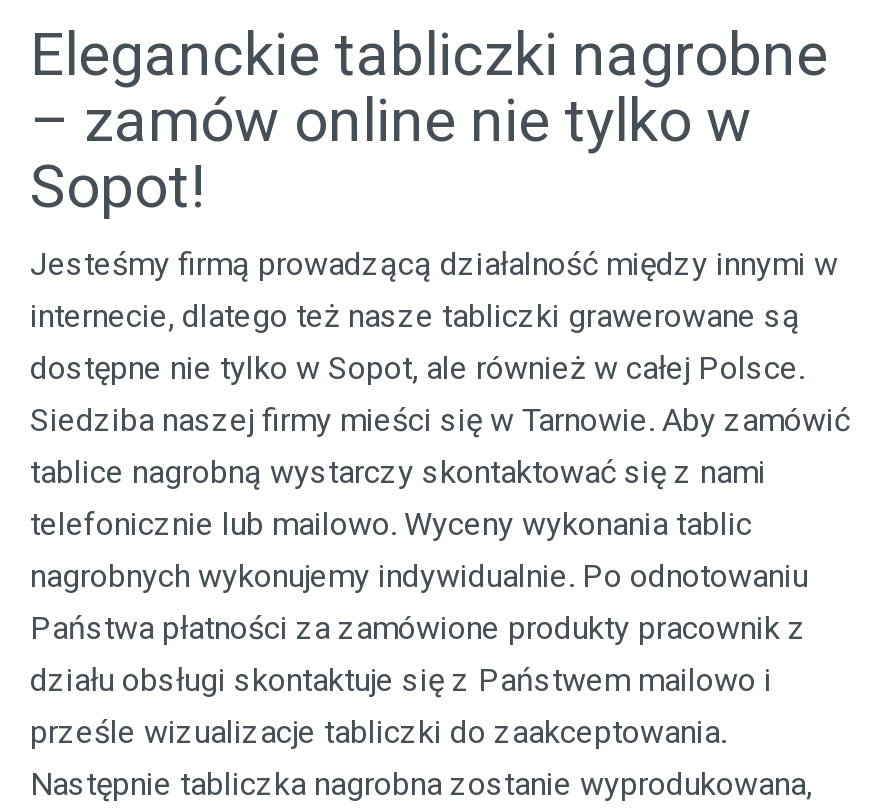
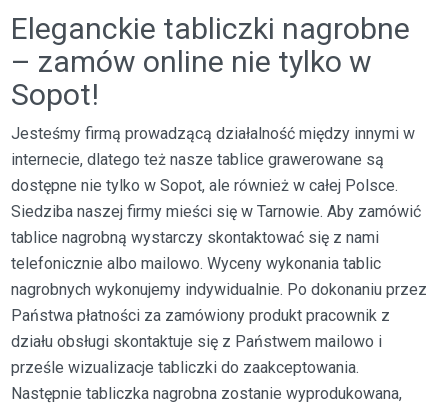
- internecie, dlatego też nasze tabliczki grawerowane są
+ internecie, dlatego też nasze tablice grawerowane są

- telefonicznie lub mailowo. Wyceny wykonania tablic
- nagrobnych wykonujemy indywidualnie. Po odnotowaniu
- Państwa płatności za zamówione produkty pracownik z
+ telefonicznie albo mailowo. Wyceny wykonania tablic
+ nagrobnych wykonujemy indywidualnie. Po dokonaniu przez
+ Państwa płatności za zamówiony produkt pracownik z
